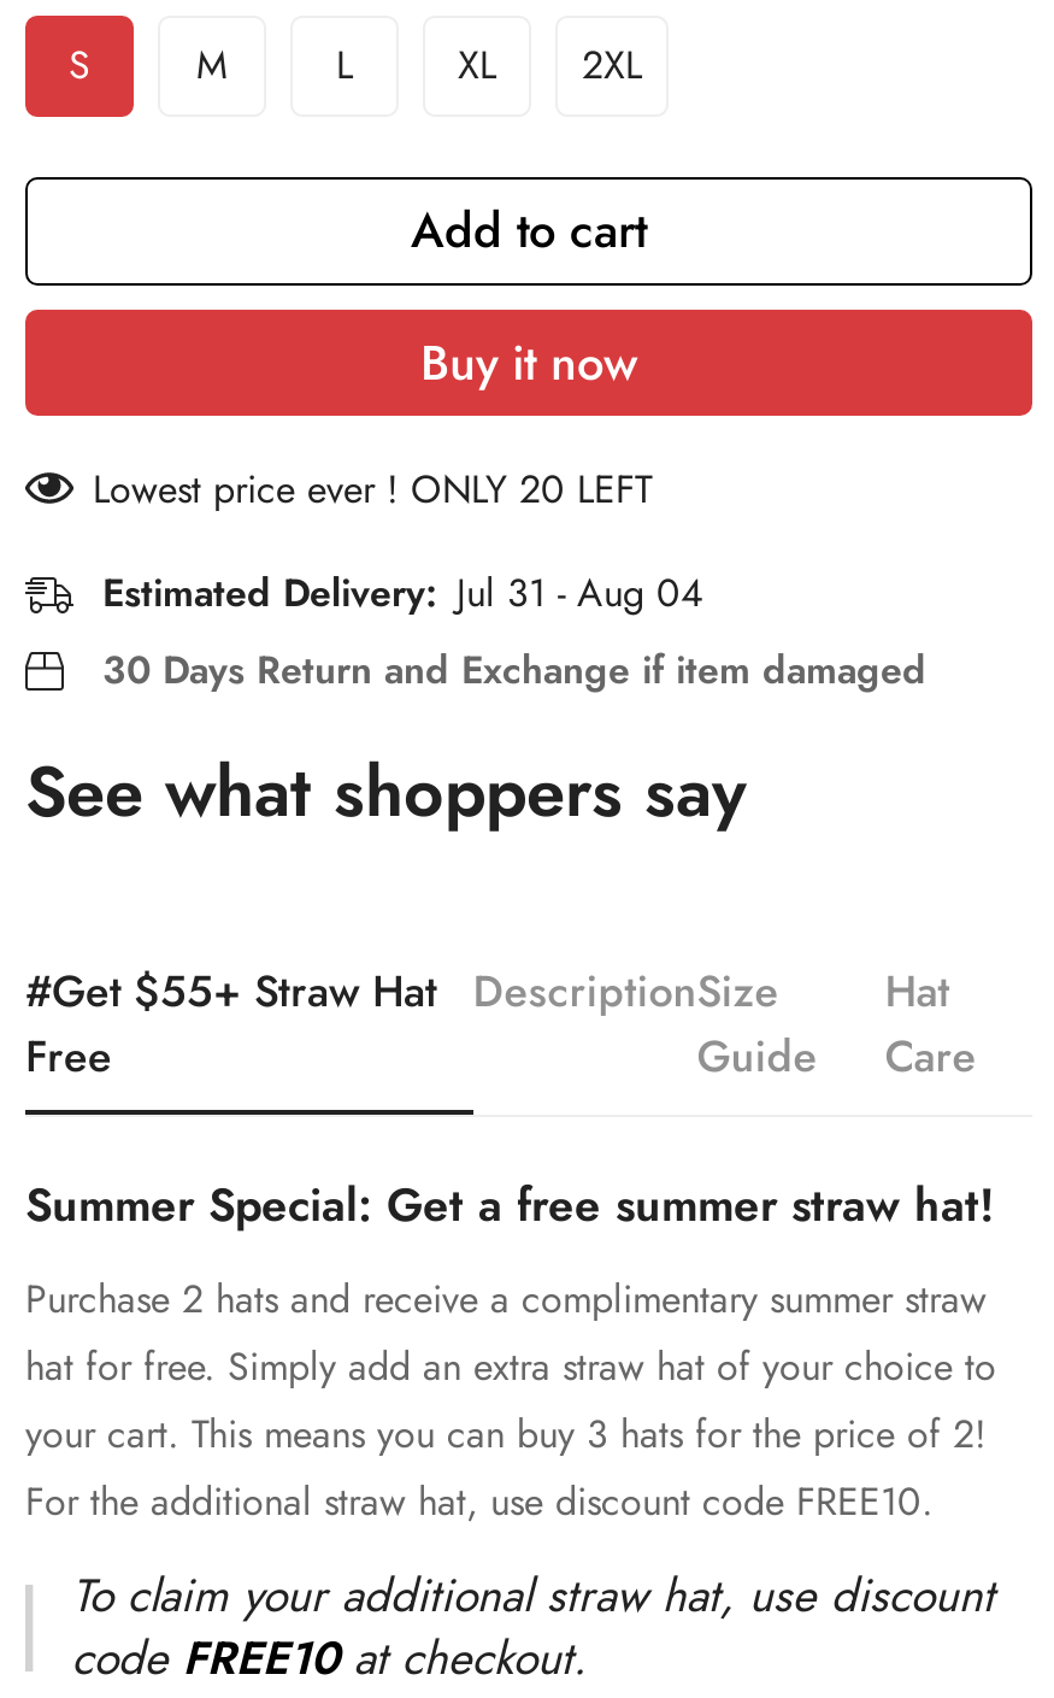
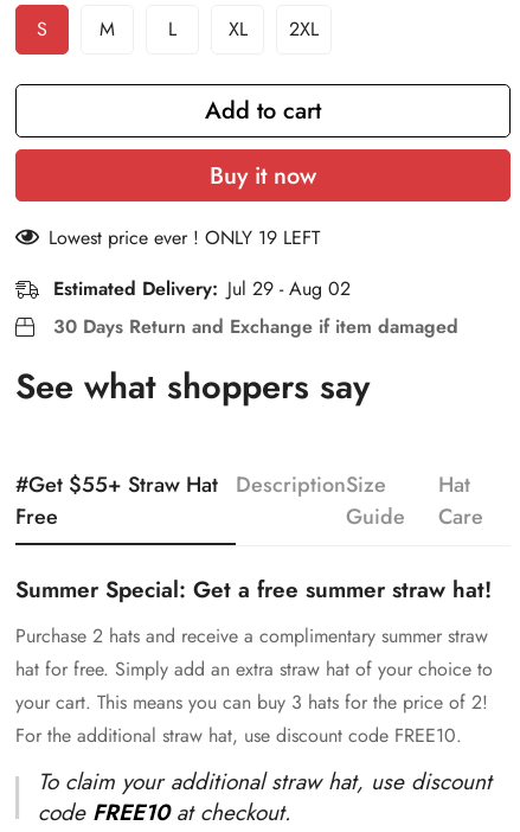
- Lowest price ever ! ONLY 20 LEFT
+ Lowest price ever ! ONLY 19 LEFT

- Estimated Delivery: Jul 31 - Aug 04
+ Estimated Delivery: Jul 29 - Aug 02
